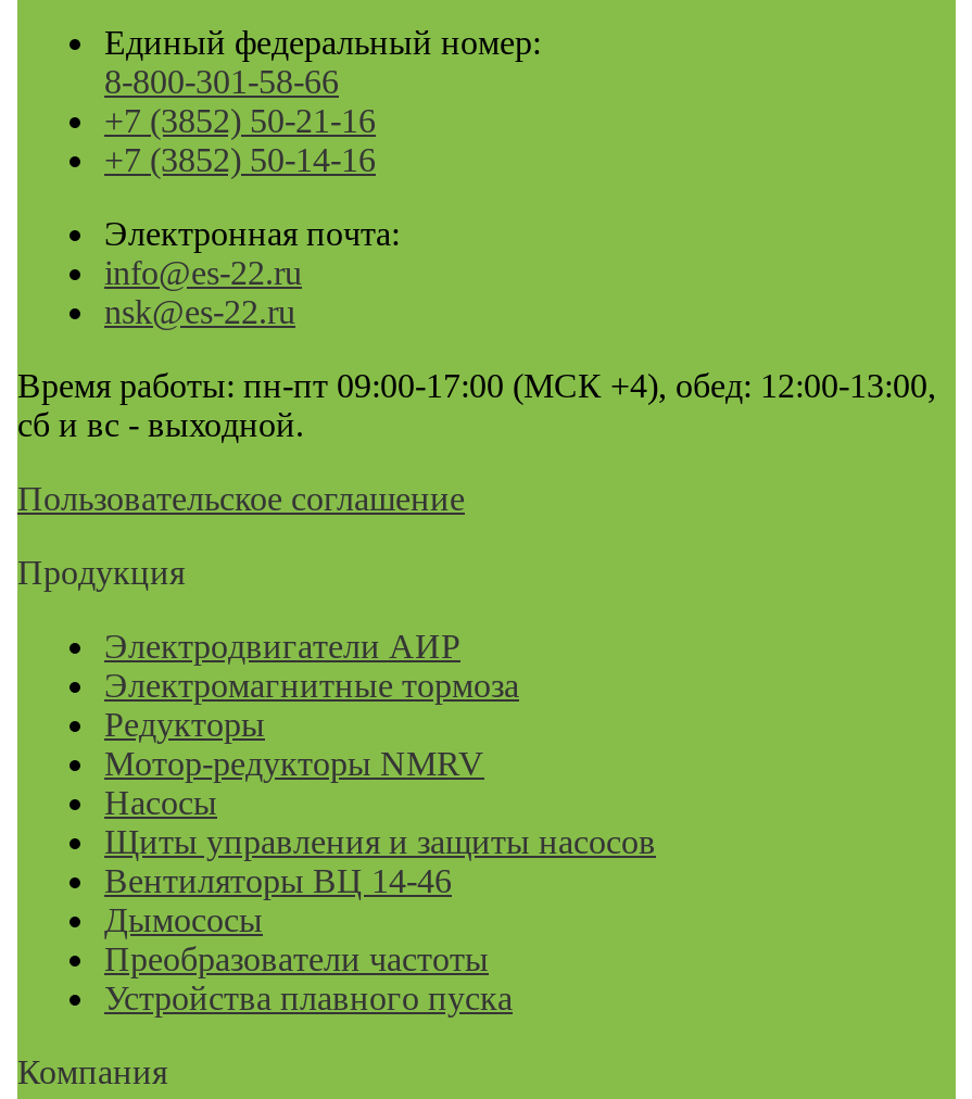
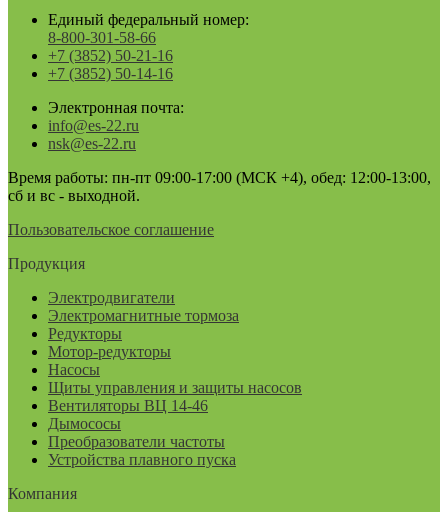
- Электродвигатели АИР
+ Электродвигатели

- Мотор-редукторы NMRV
+ Мотор-редукторы
